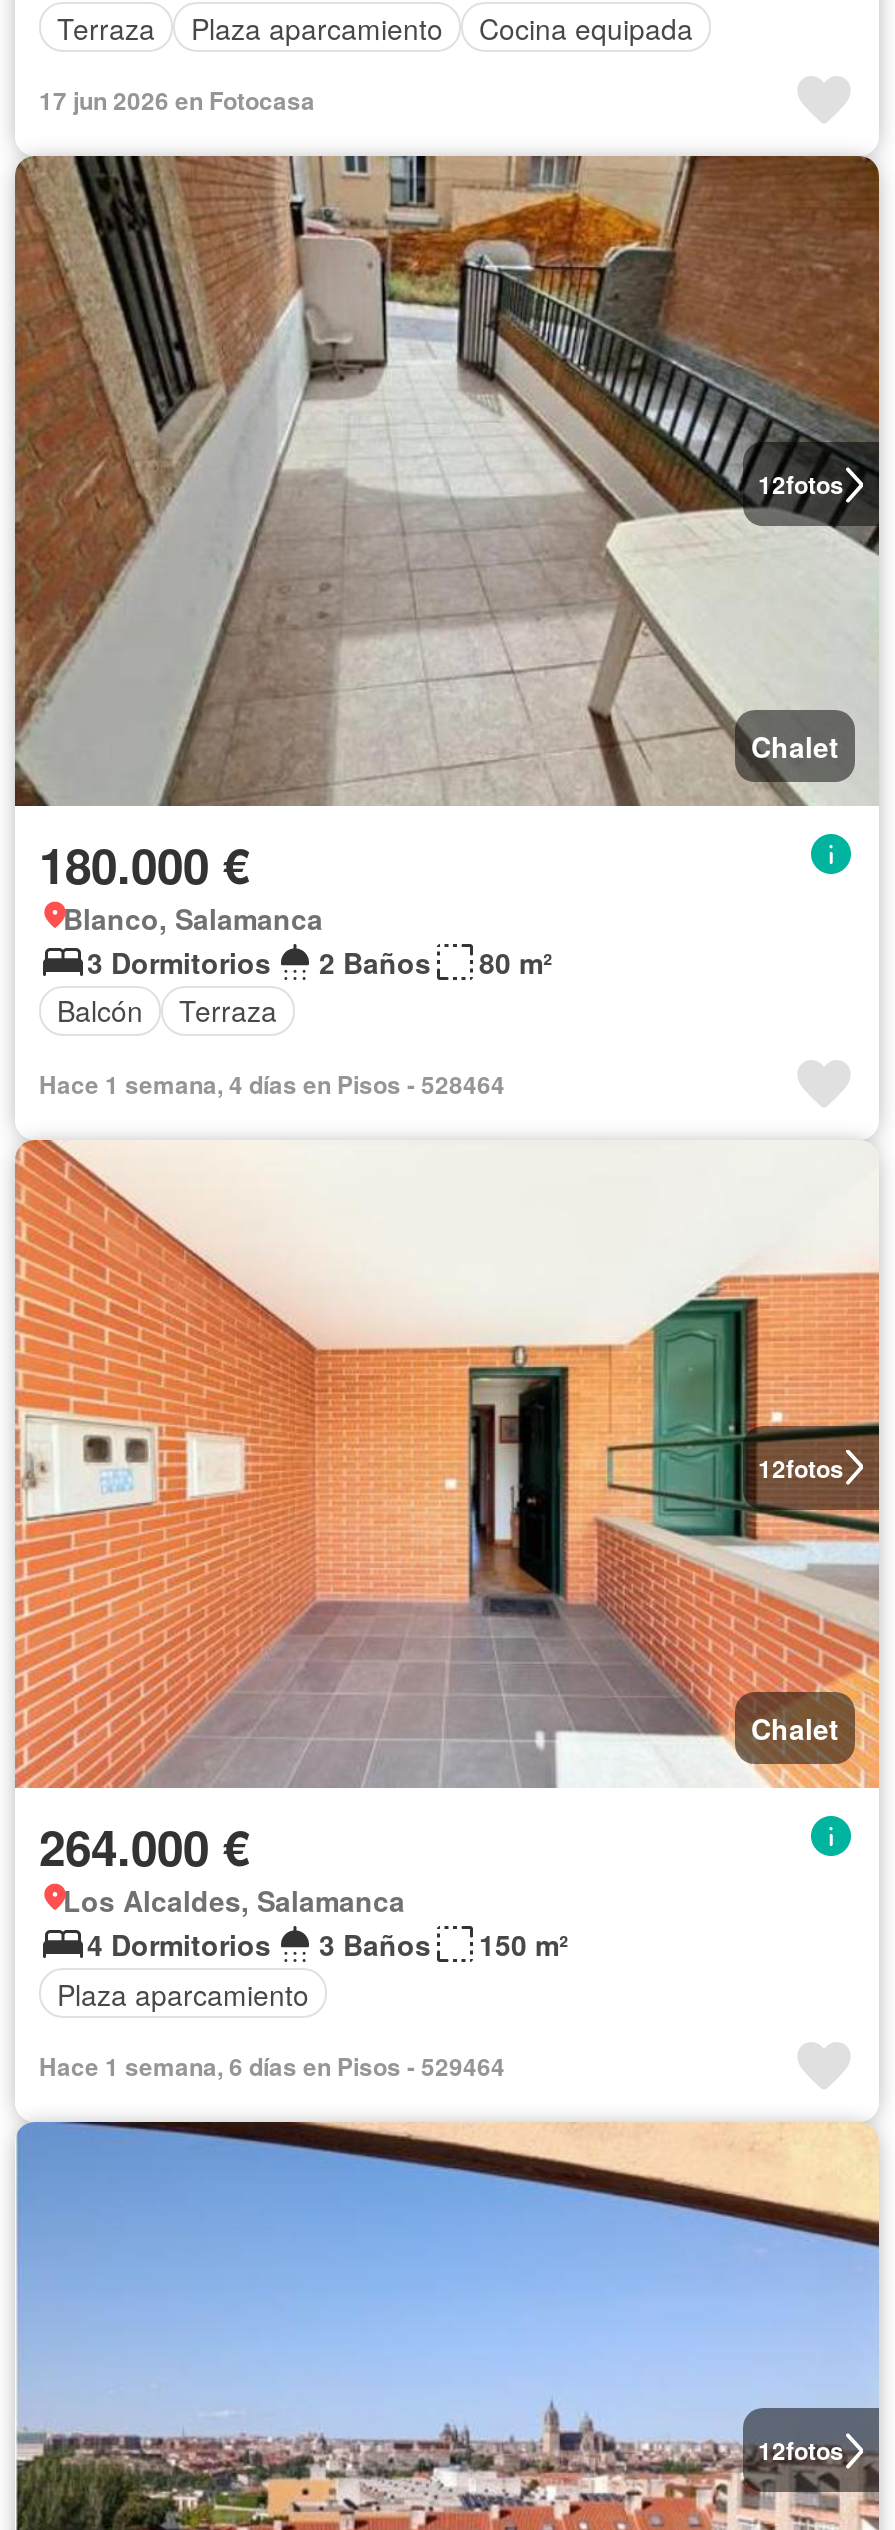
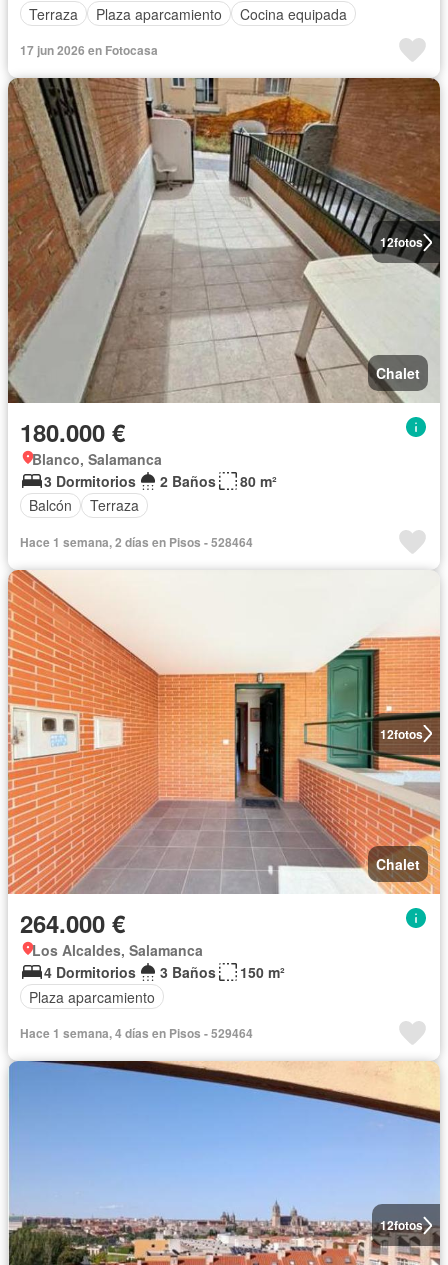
- Hace 1 semana, 4 días en Pisos - 528464
+ Hace 1 semana, 2 días en Pisos - 528464

- Hace 1 semana, 6 días en Pisos - 529464
+ Hace 1 semana, 4 días en Pisos - 529464
